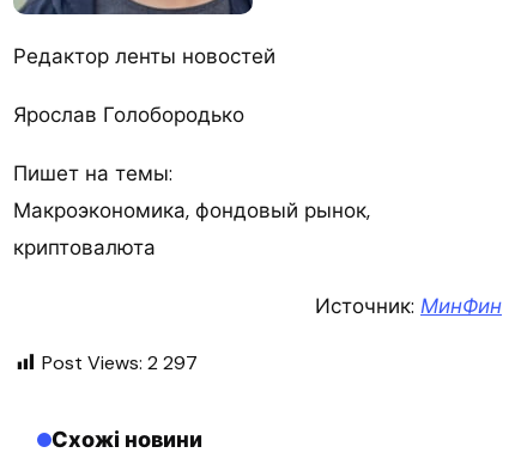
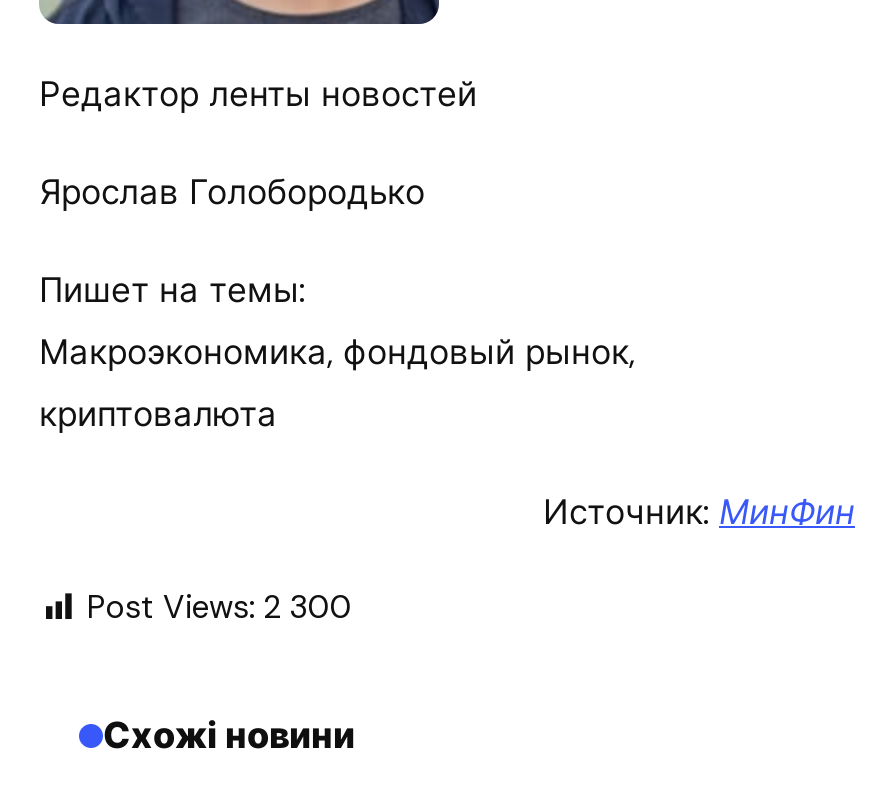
- Post Views: 2 297
+ Post Views: 2 300
